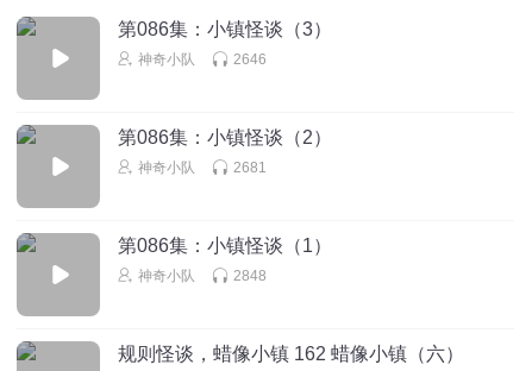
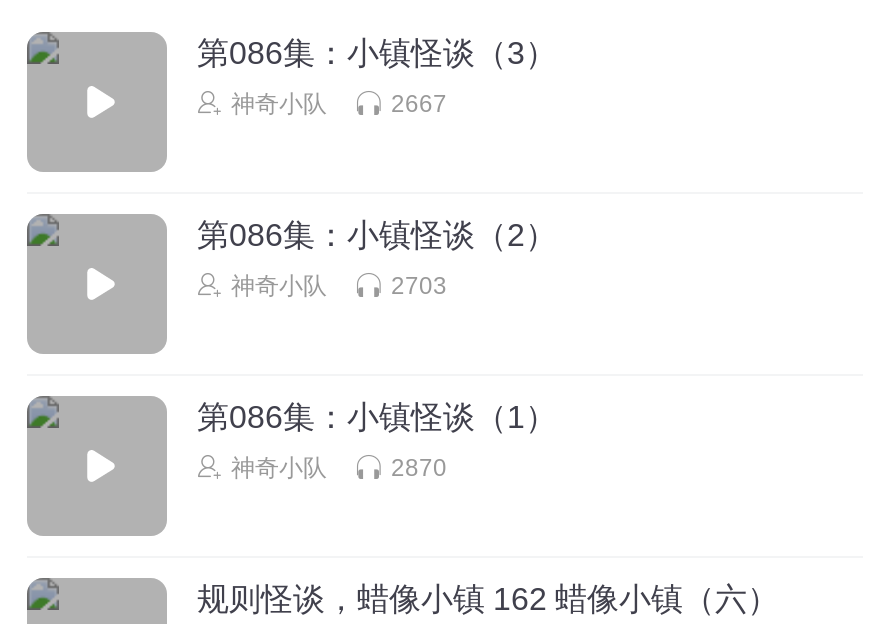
- 2646
+ 2667

- 2681
+ 2703

- 2848
+ 2870
